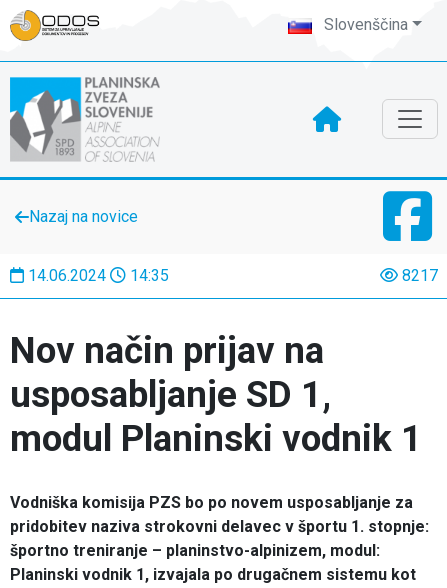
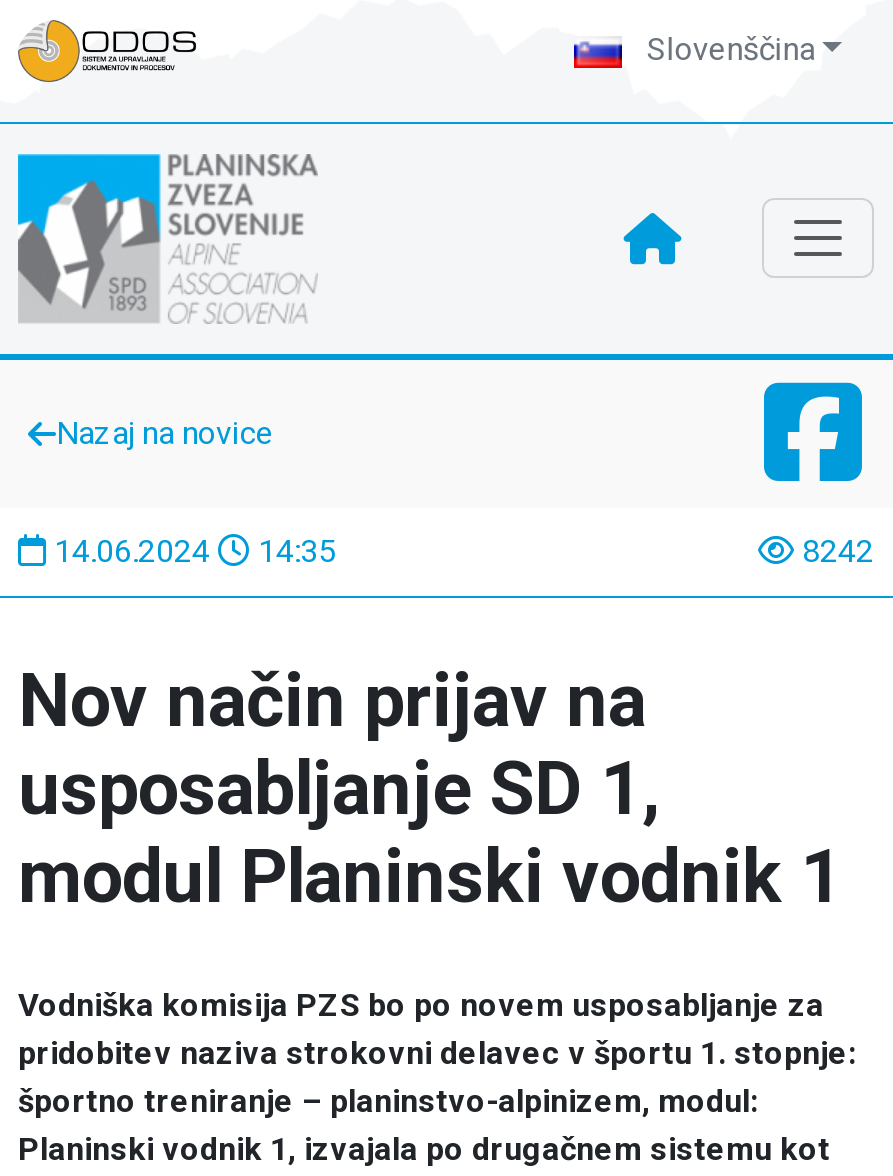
- 8217
+ 8242
